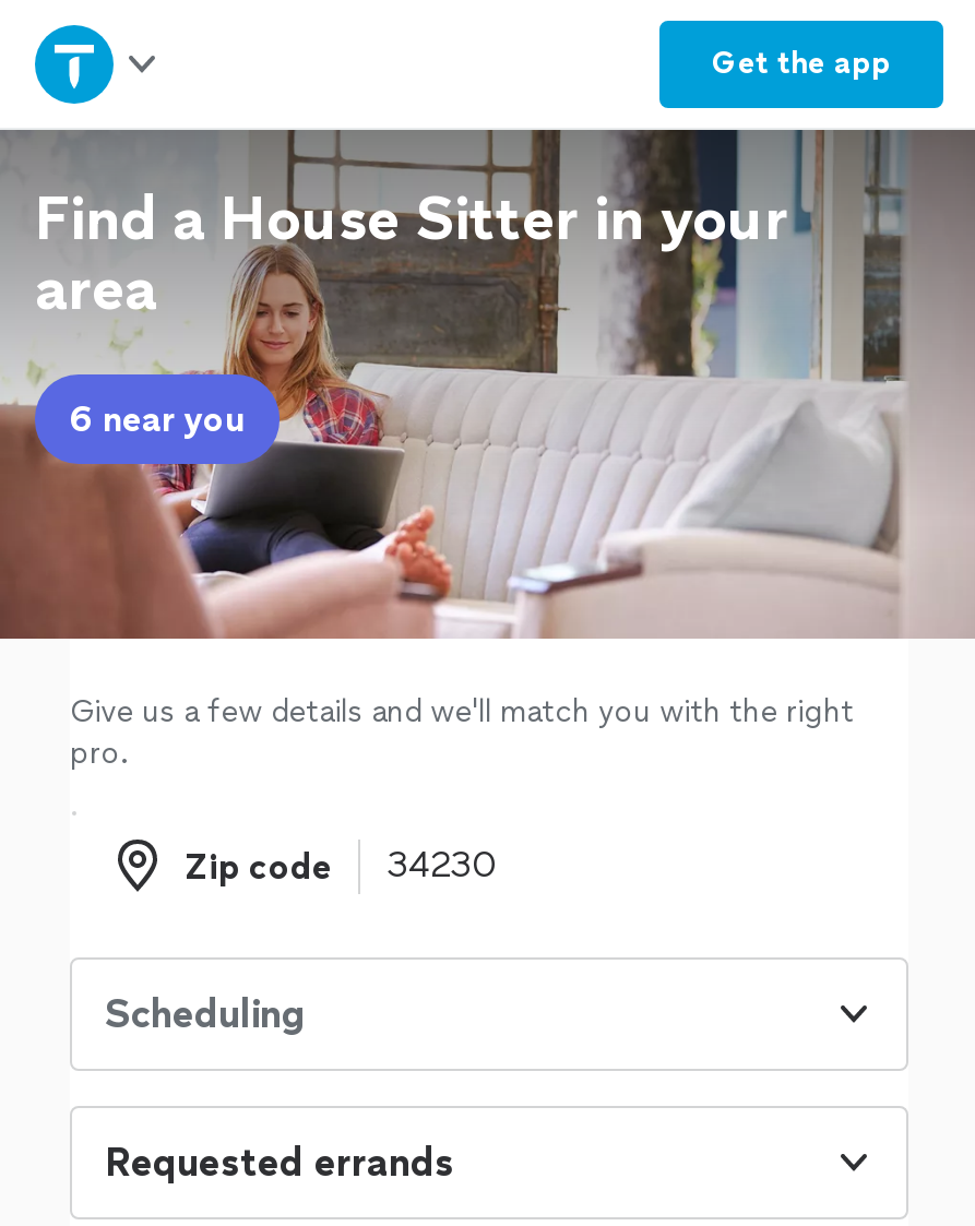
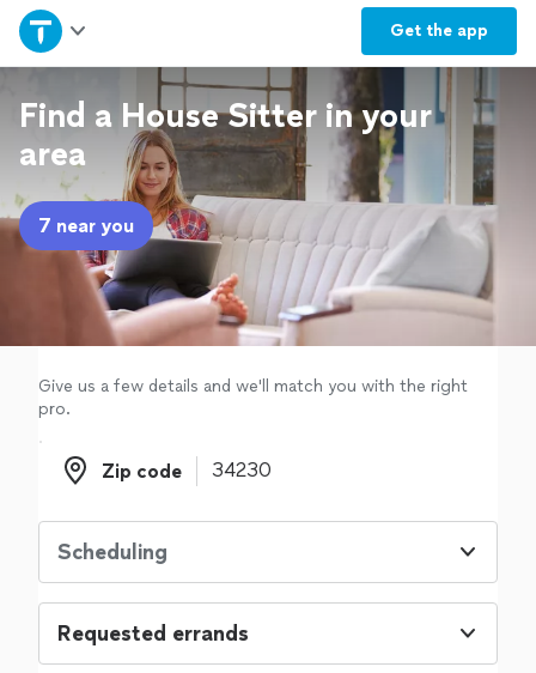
- 6 near you
+ 7 near you
